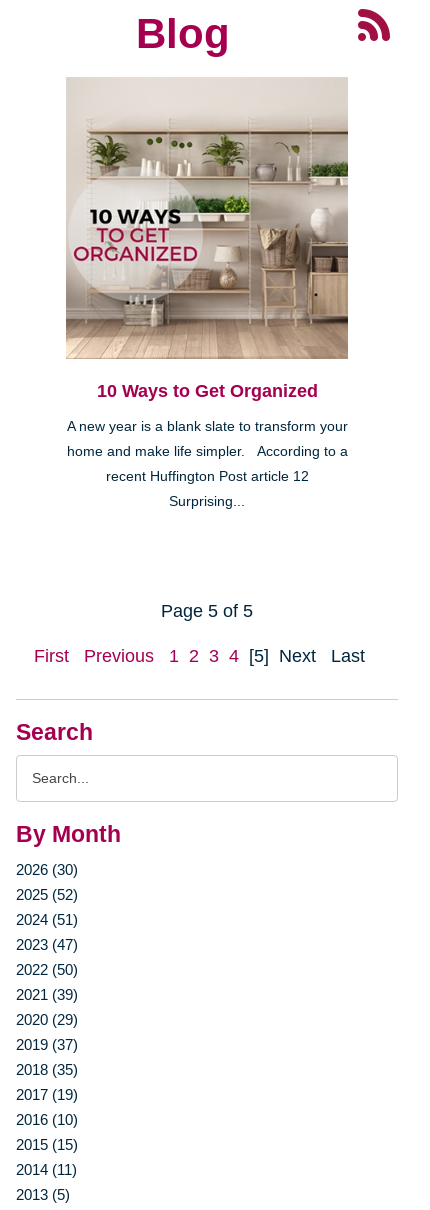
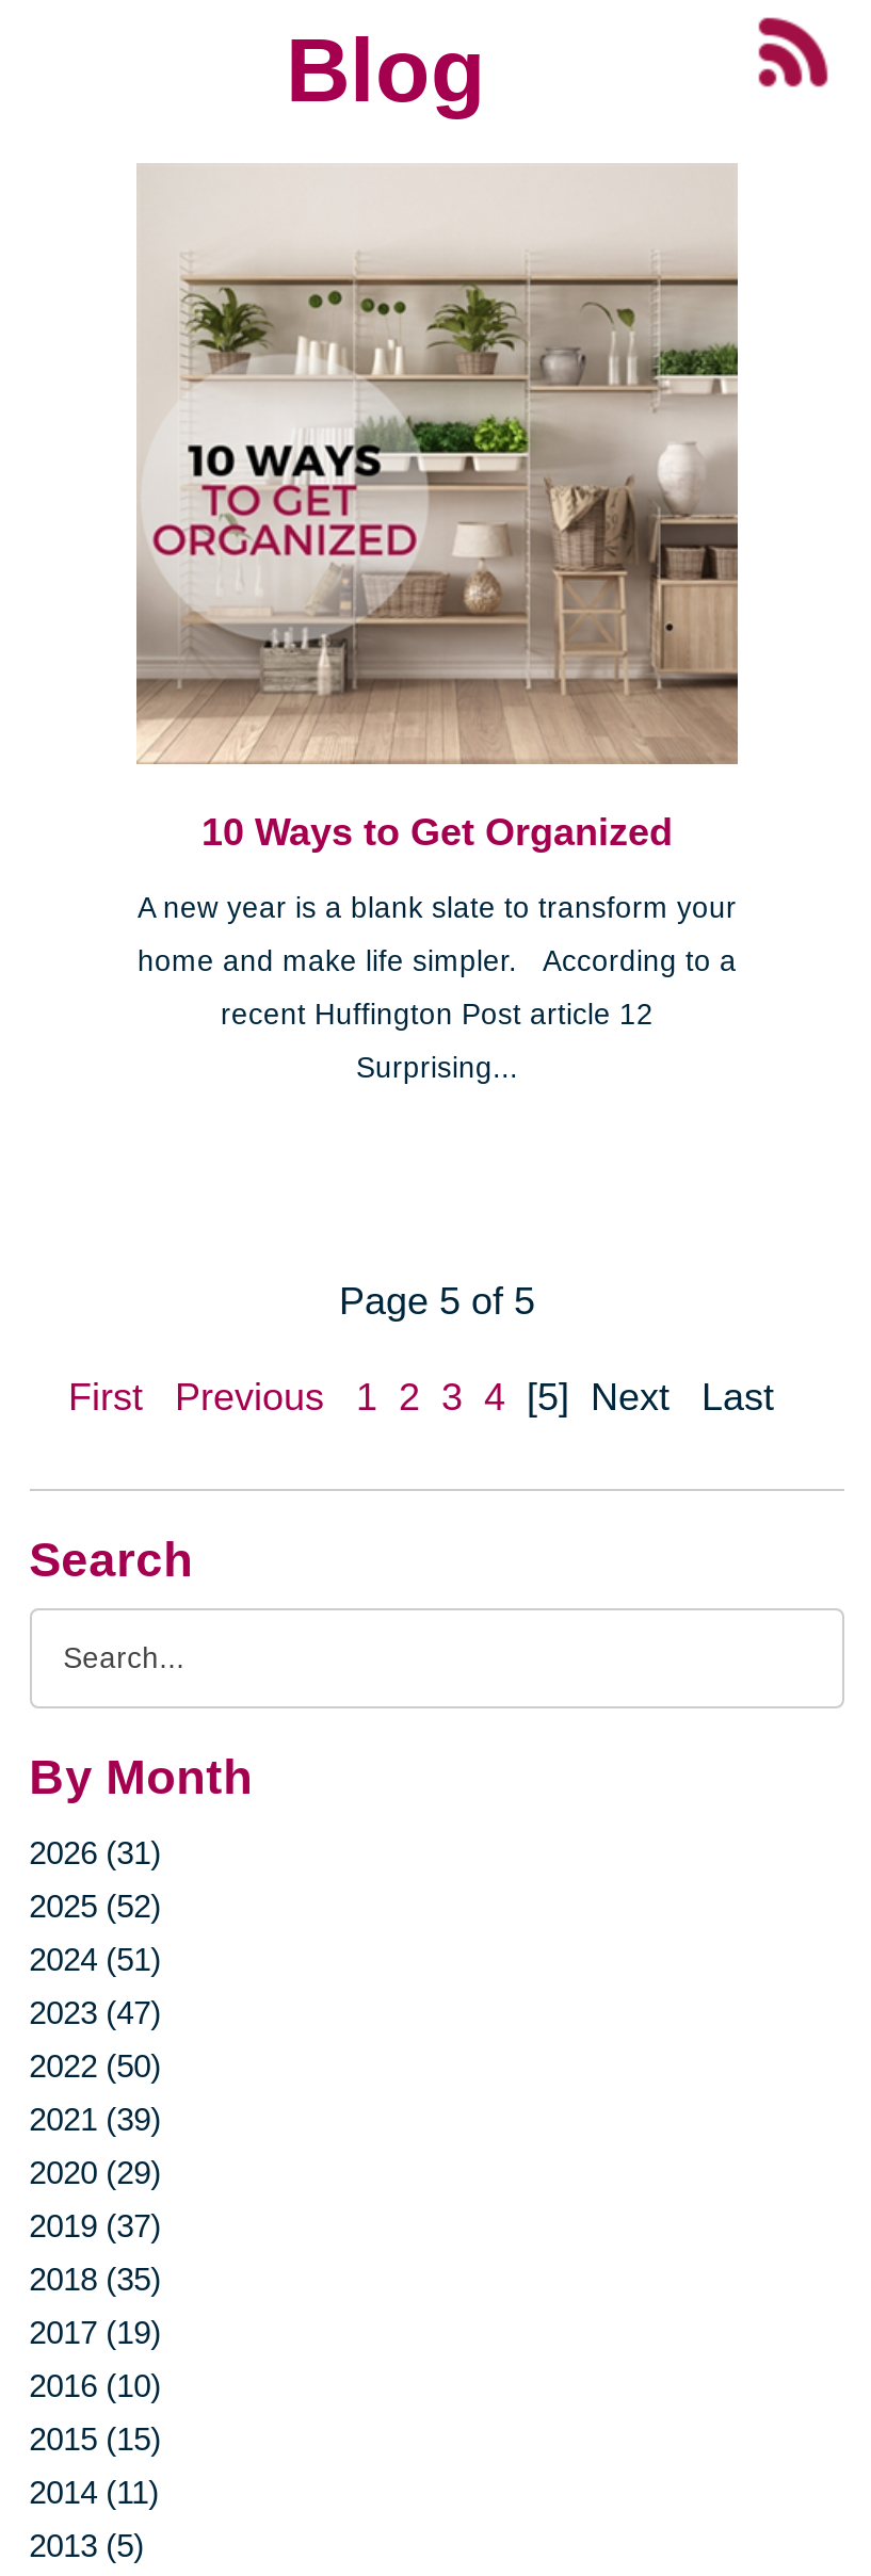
- 2026 (30)
+ 2026 (31)
